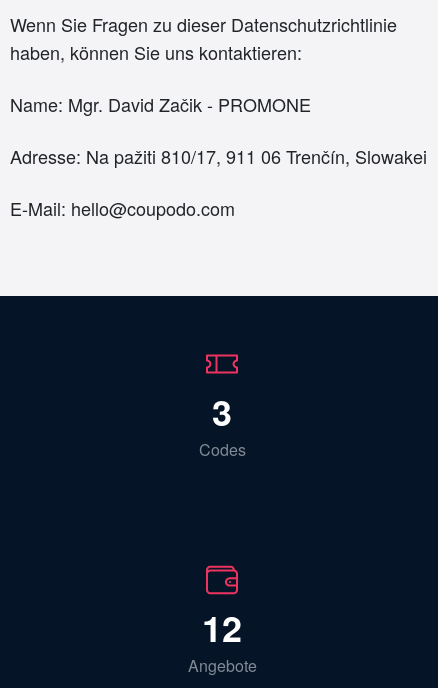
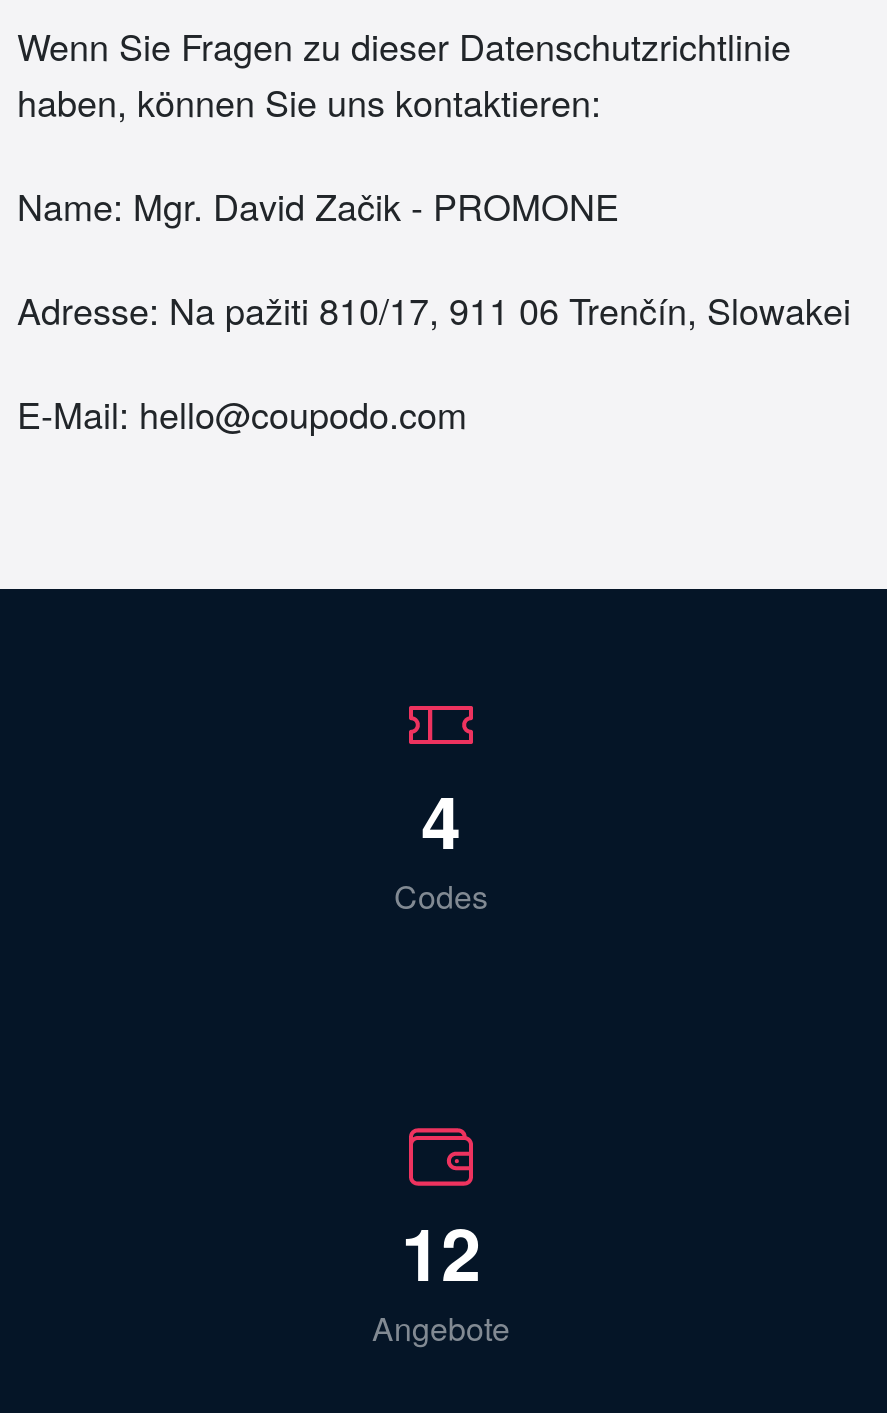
- 3
+ 4
